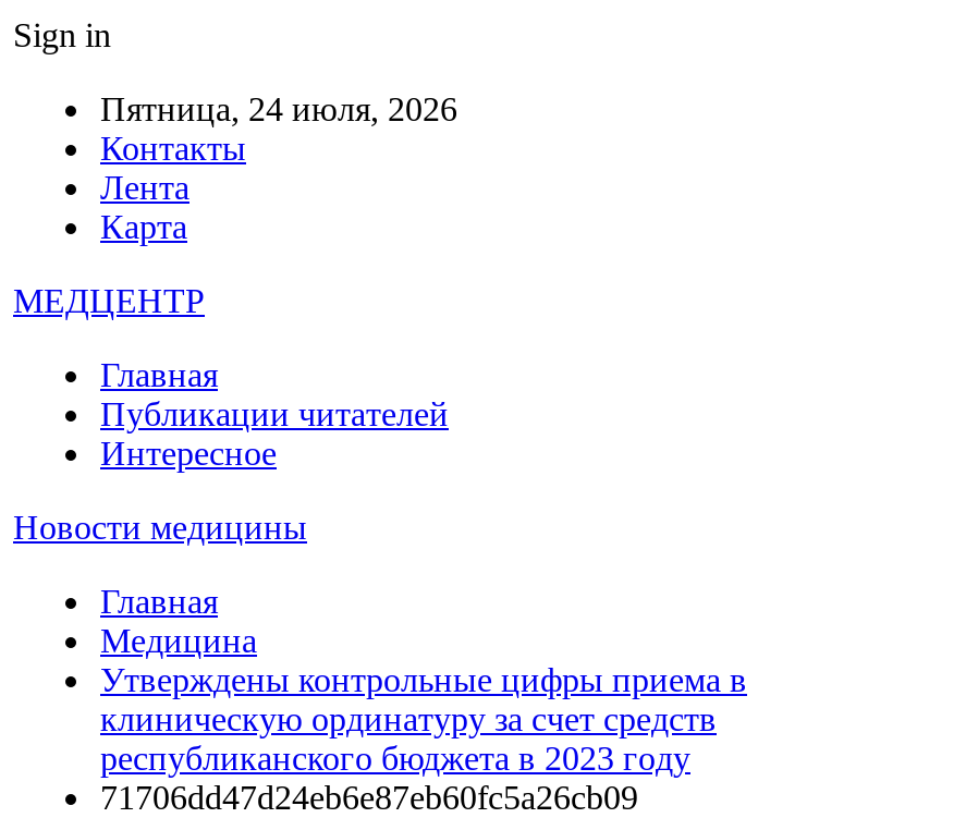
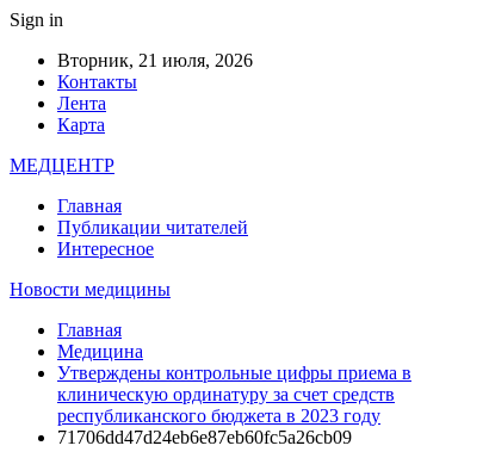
- Пятница, 24 июля, 2026
+ Вторник, 21 июля, 2026
